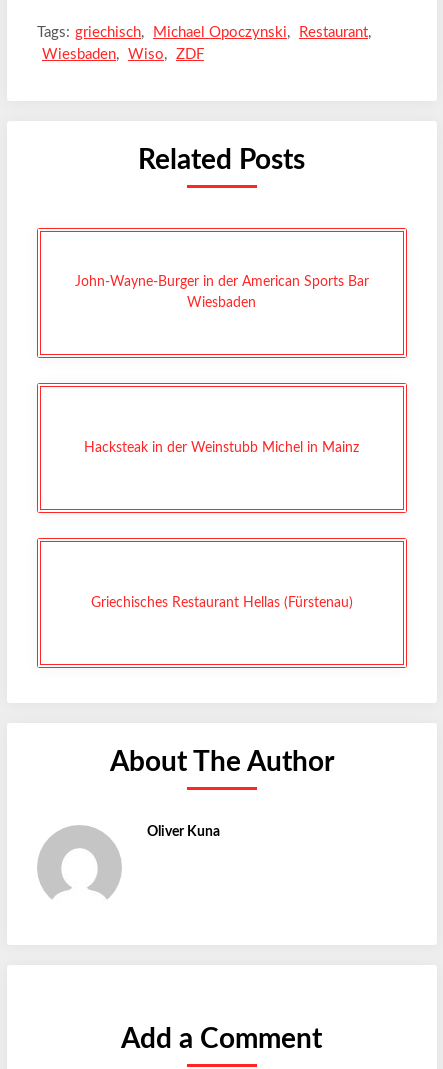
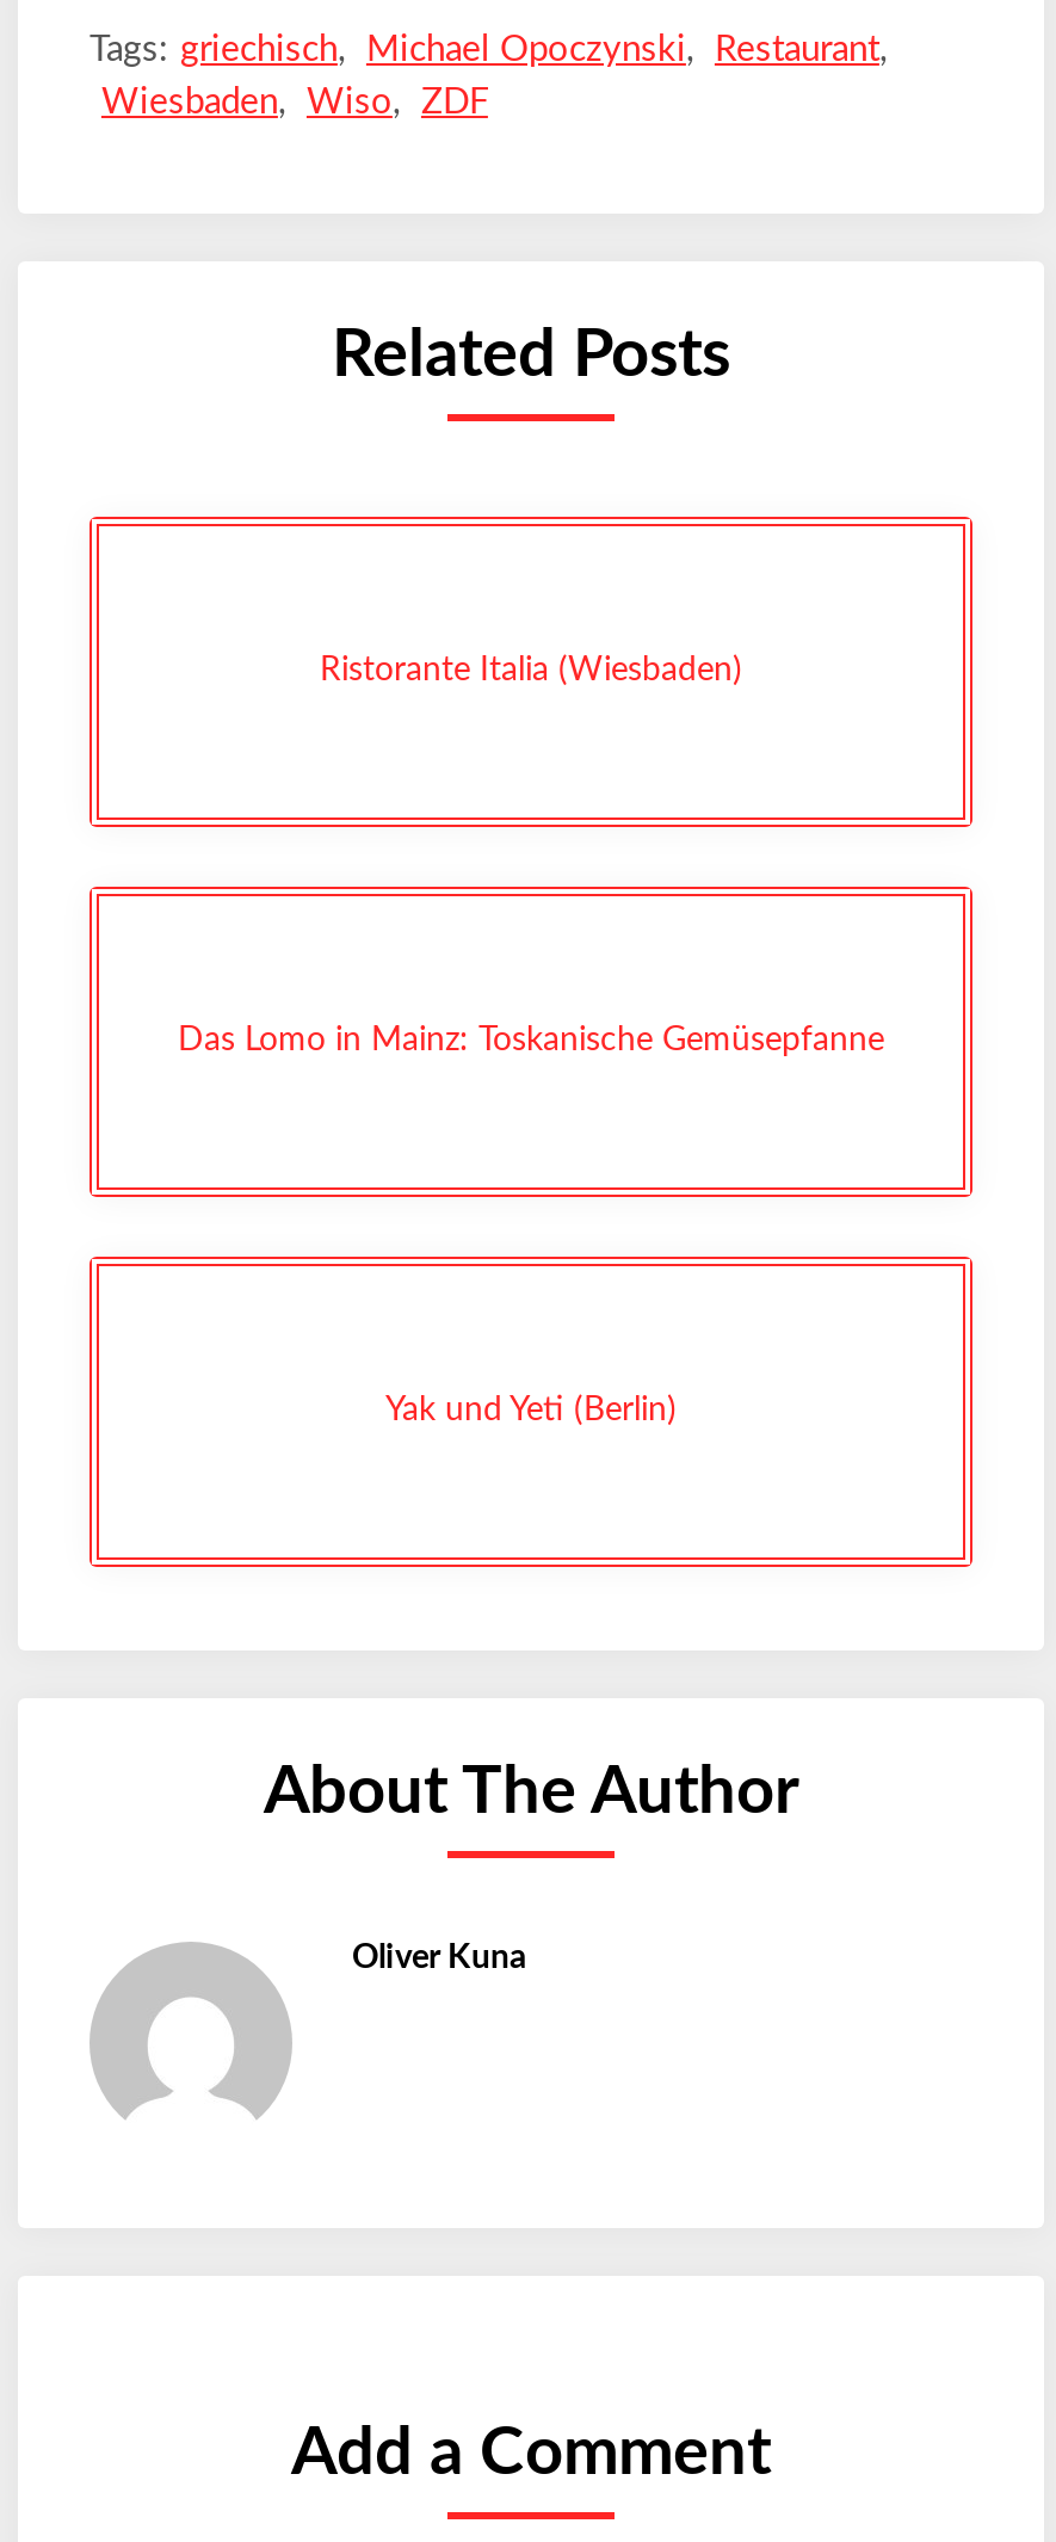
- John-Wayne-Burger in der American Sports Bar
- Wiesbaden
+ Ristorante Italia (Wiesbaden)

- Hacksteak in der Weinstubb Michel in Mainz
+ Das Lomo in Mainz: Toskanische Gemüsepfanne

- Griechisches Restaurant Hellas (Fürstenau)
+ Yak und Yeti (Berlin)
